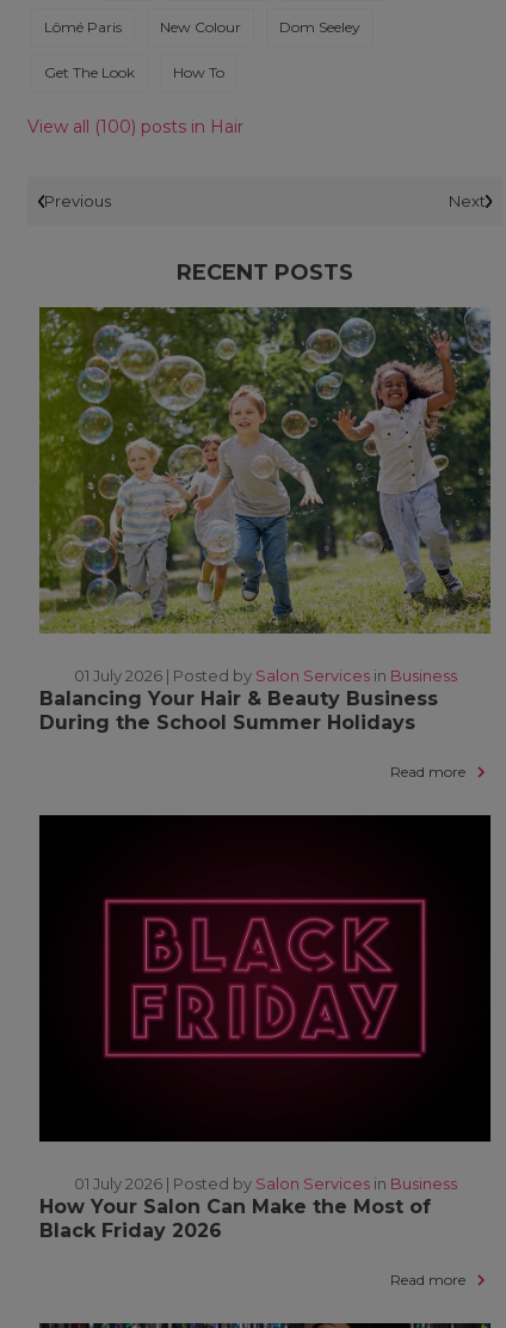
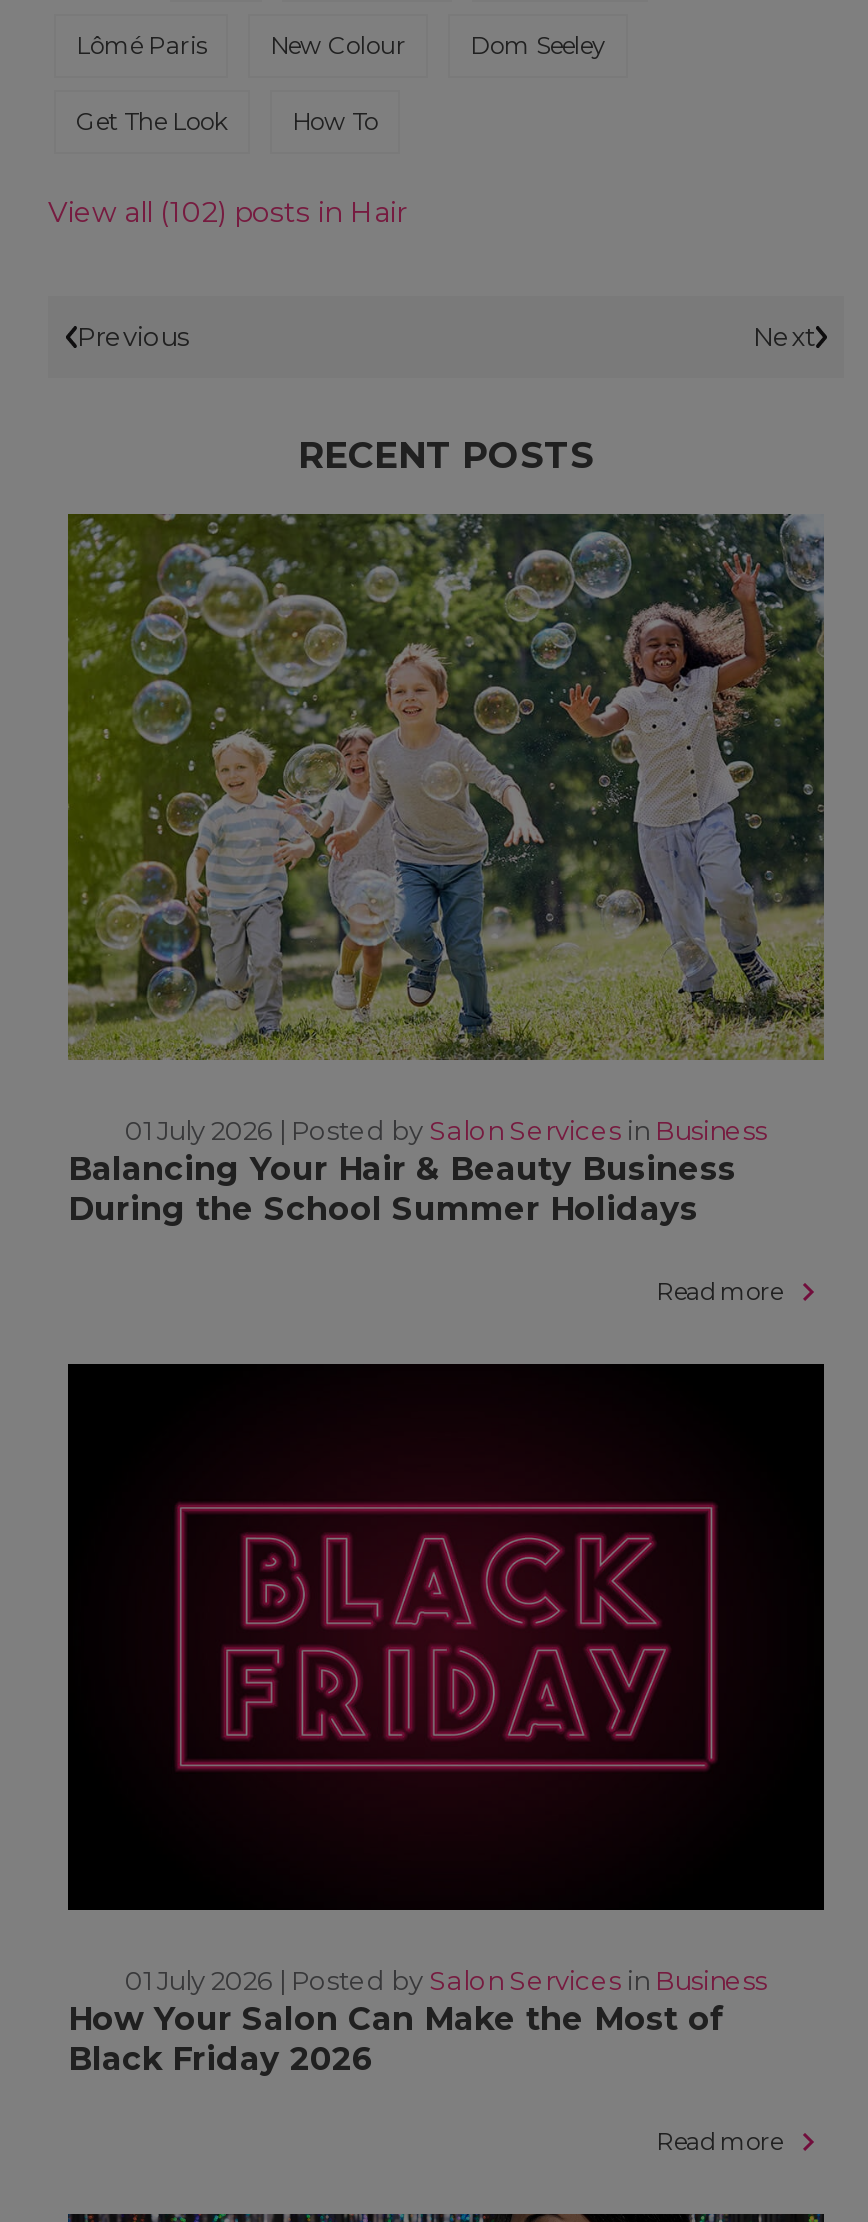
- View all (100) posts in Hair
+ View all (102) posts in Hair
